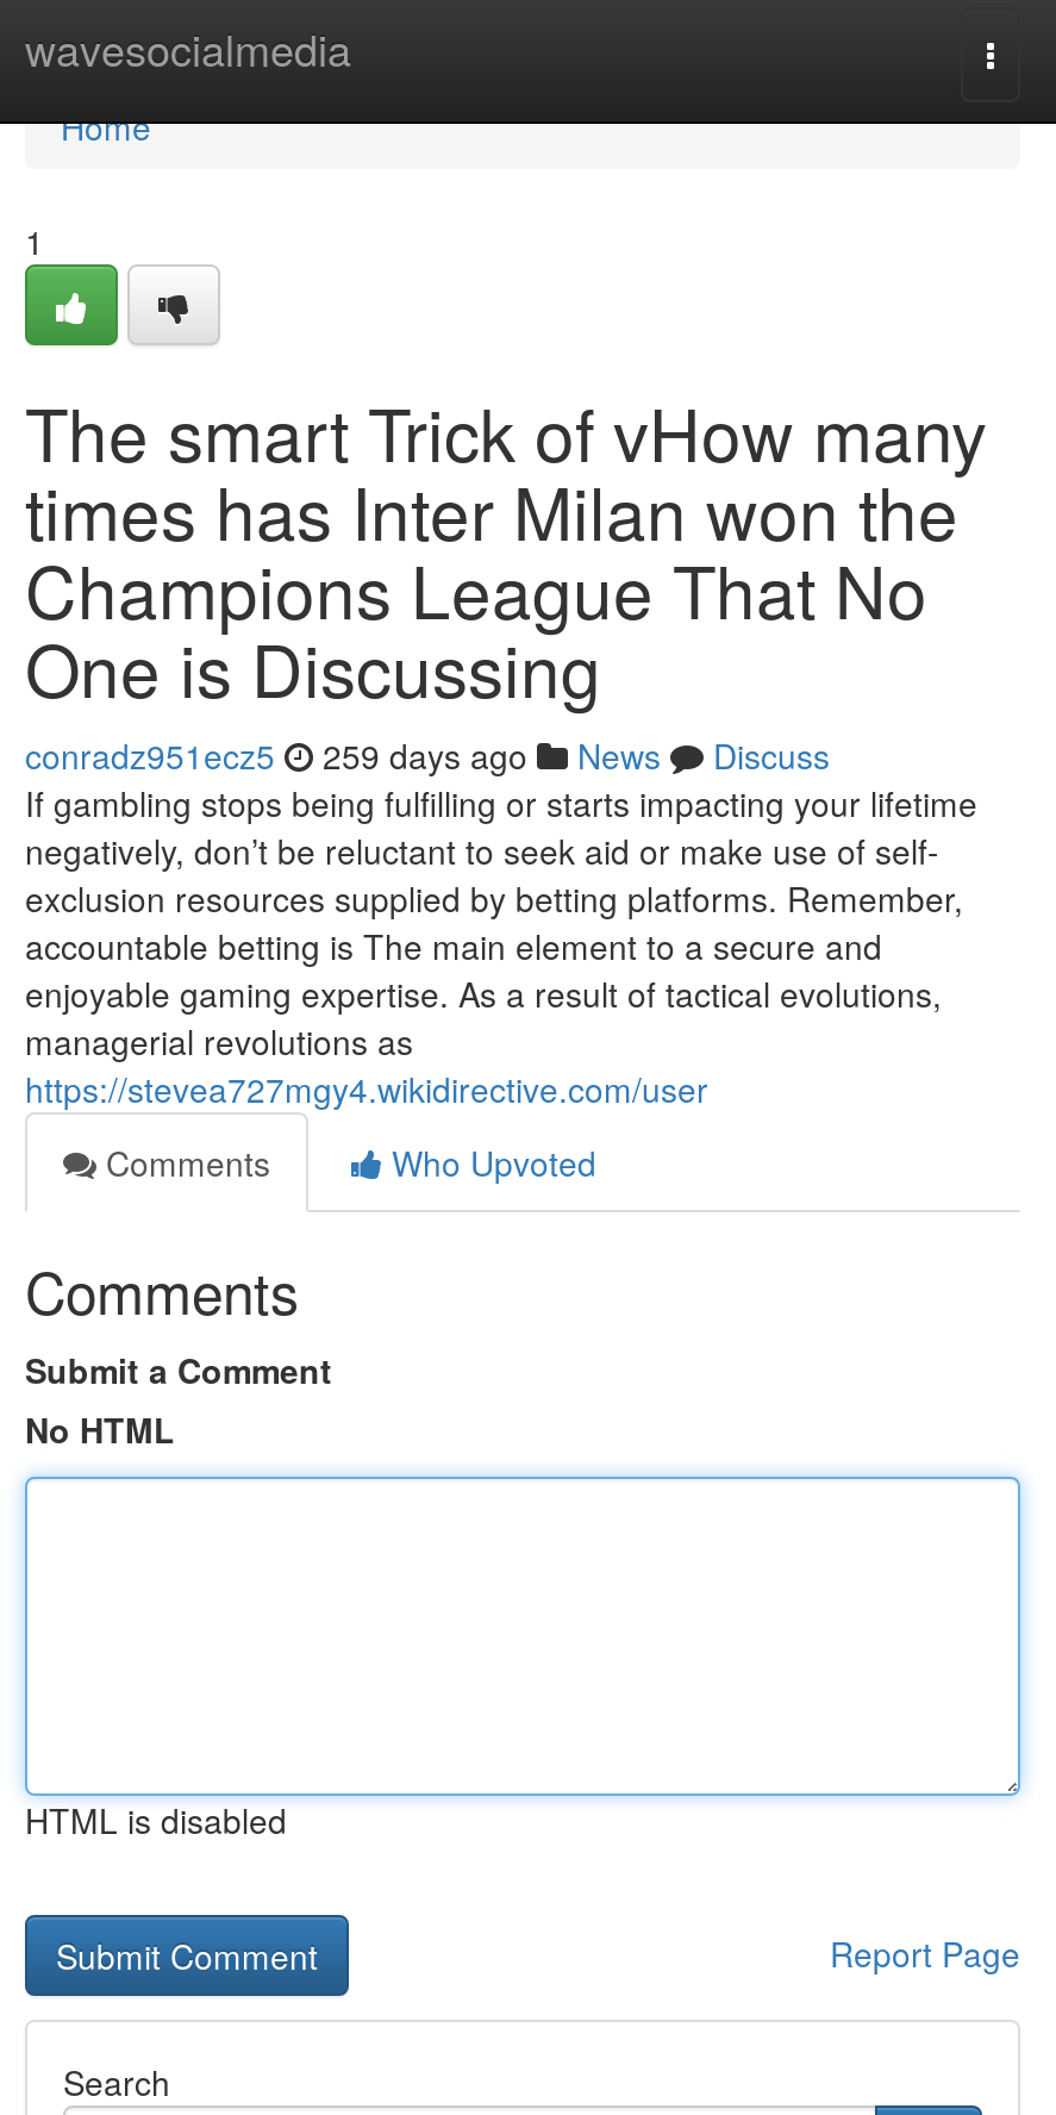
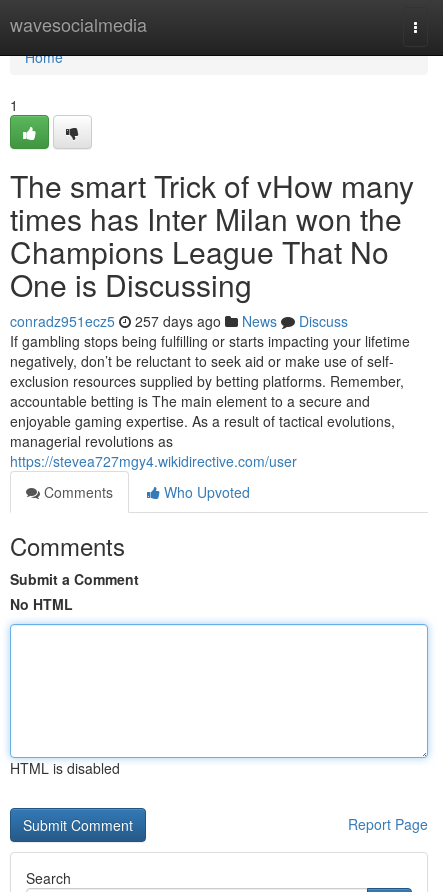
- conradz951ecz5 259 days ago News Discuss
+ conradz951ecz5 257 days ago News Discuss
